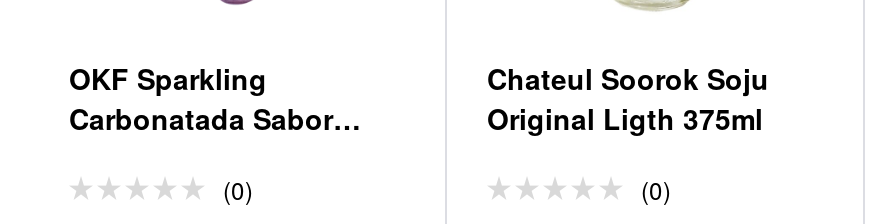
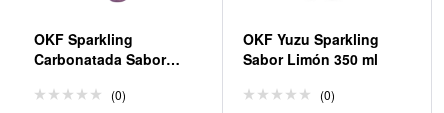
- Chateul Soorok Soju
- Original Ligth 375ml
+ OKF Yuzu Sparkling
+ Sabor Limón 350 ml
